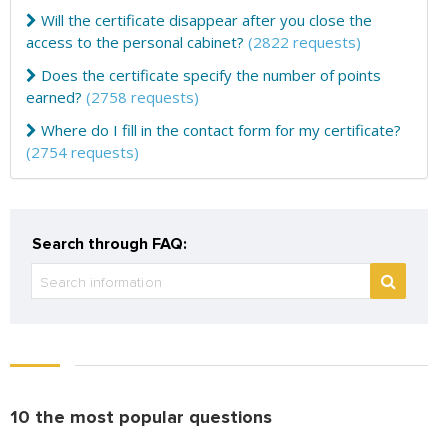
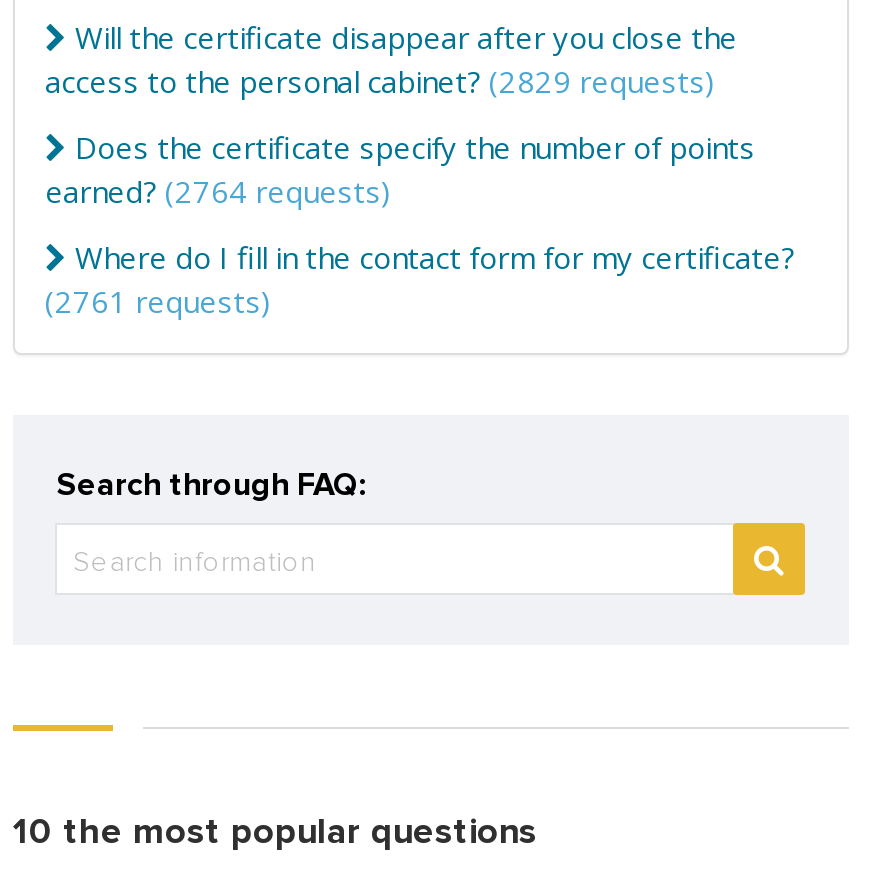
- access to the personal cabinet? (2822 requests)
+ access to the personal cabinet? (2829 requests)

- earned? (2758 requests)
+ earned? (2764 requests)

- (2754 requests)
+ (2761 requests)
